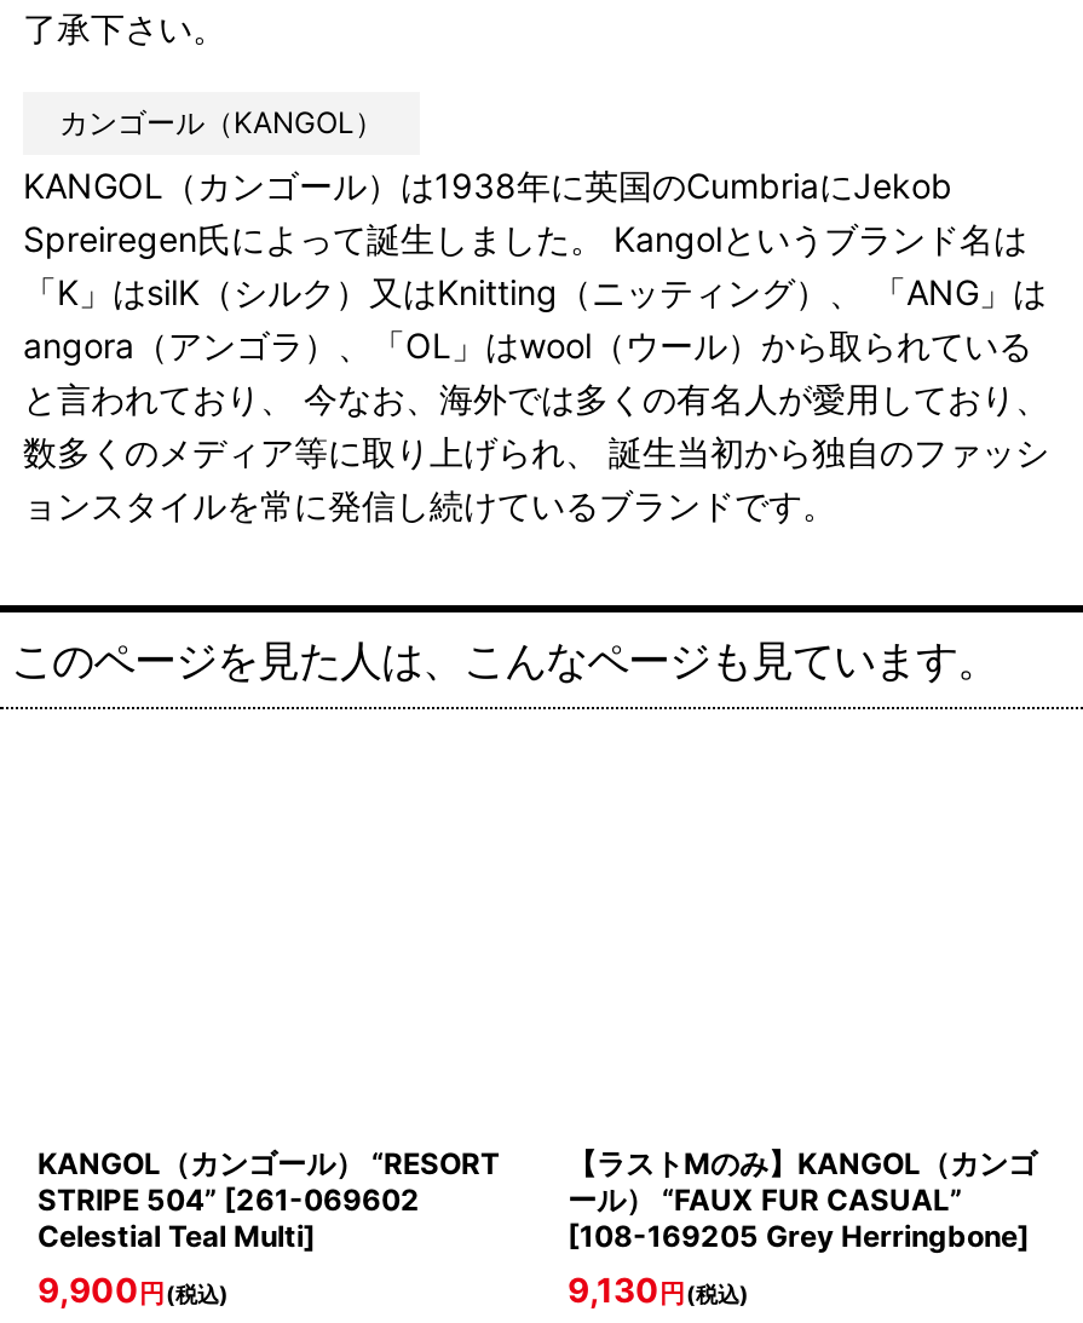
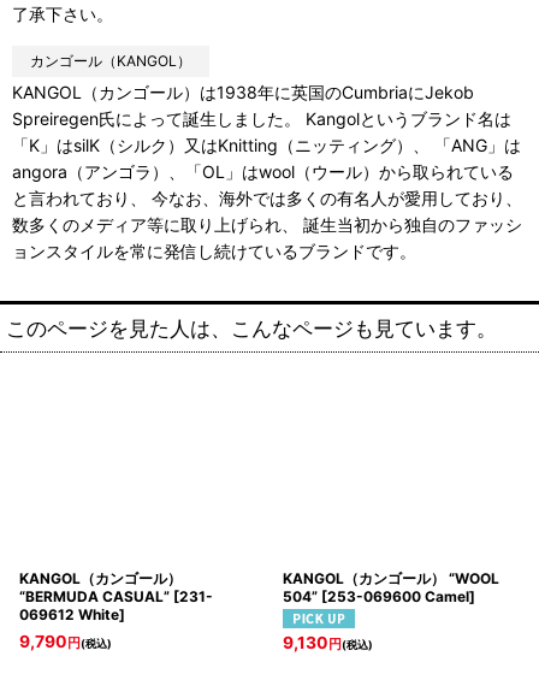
- KANGOL（カンゴール） “RESORT
- STRIPE 504” [261-069602
- Celestial Teal Multi]
- 9,900円(税込)
+ KANGOL（カンゴール）
+ “BERMUDA CASUAL” [231-
+ 069612 White]
+ 9,790円(税込)

- 【ラストMのみ】KANGOL（カンゴ
- ール） “FAUX FUR CASUAL”
- [108-169205 Grey Herringbone]
+ KANGOL（カンゴール） “WOOL
+ 504” [253-069600 Camel]
